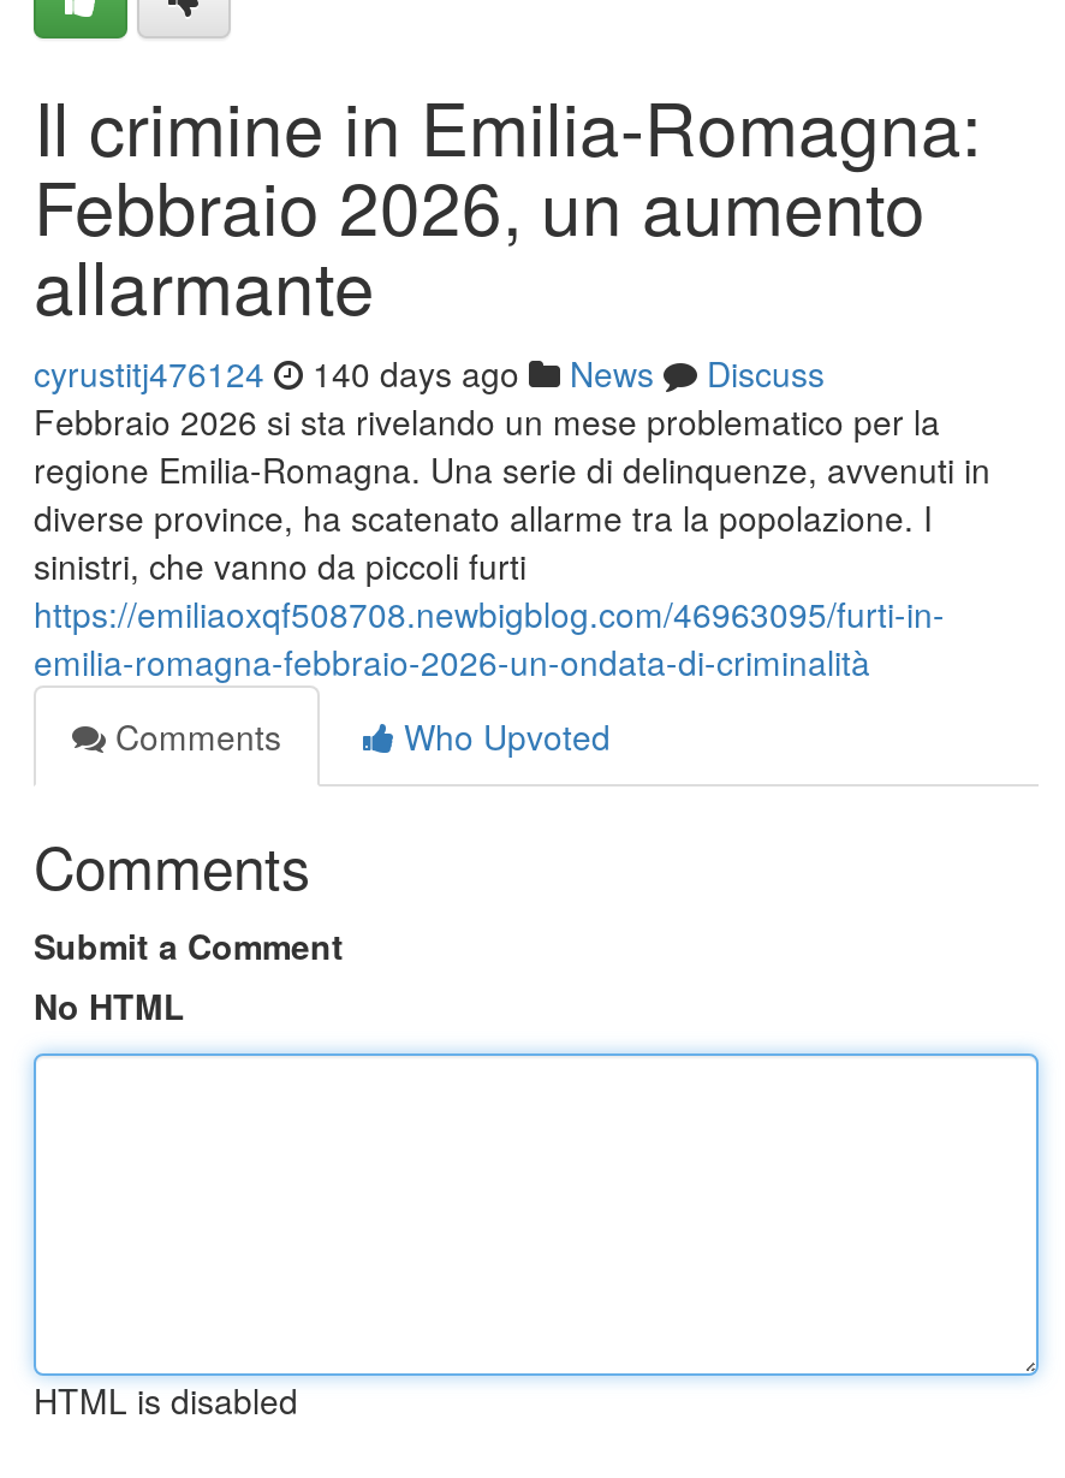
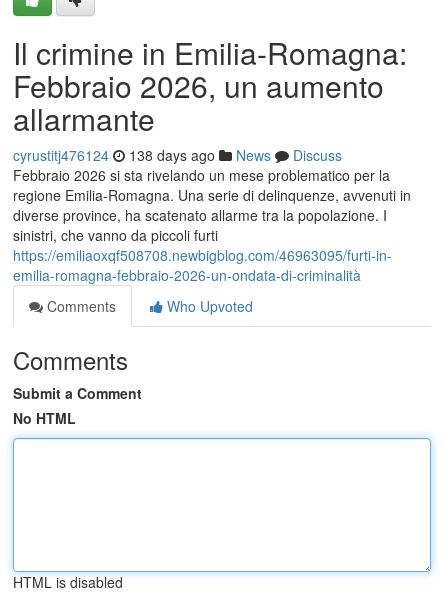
- cyrustitj476124 140 days ago News Discuss
+ cyrustitj476124 138 days ago News Discuss
